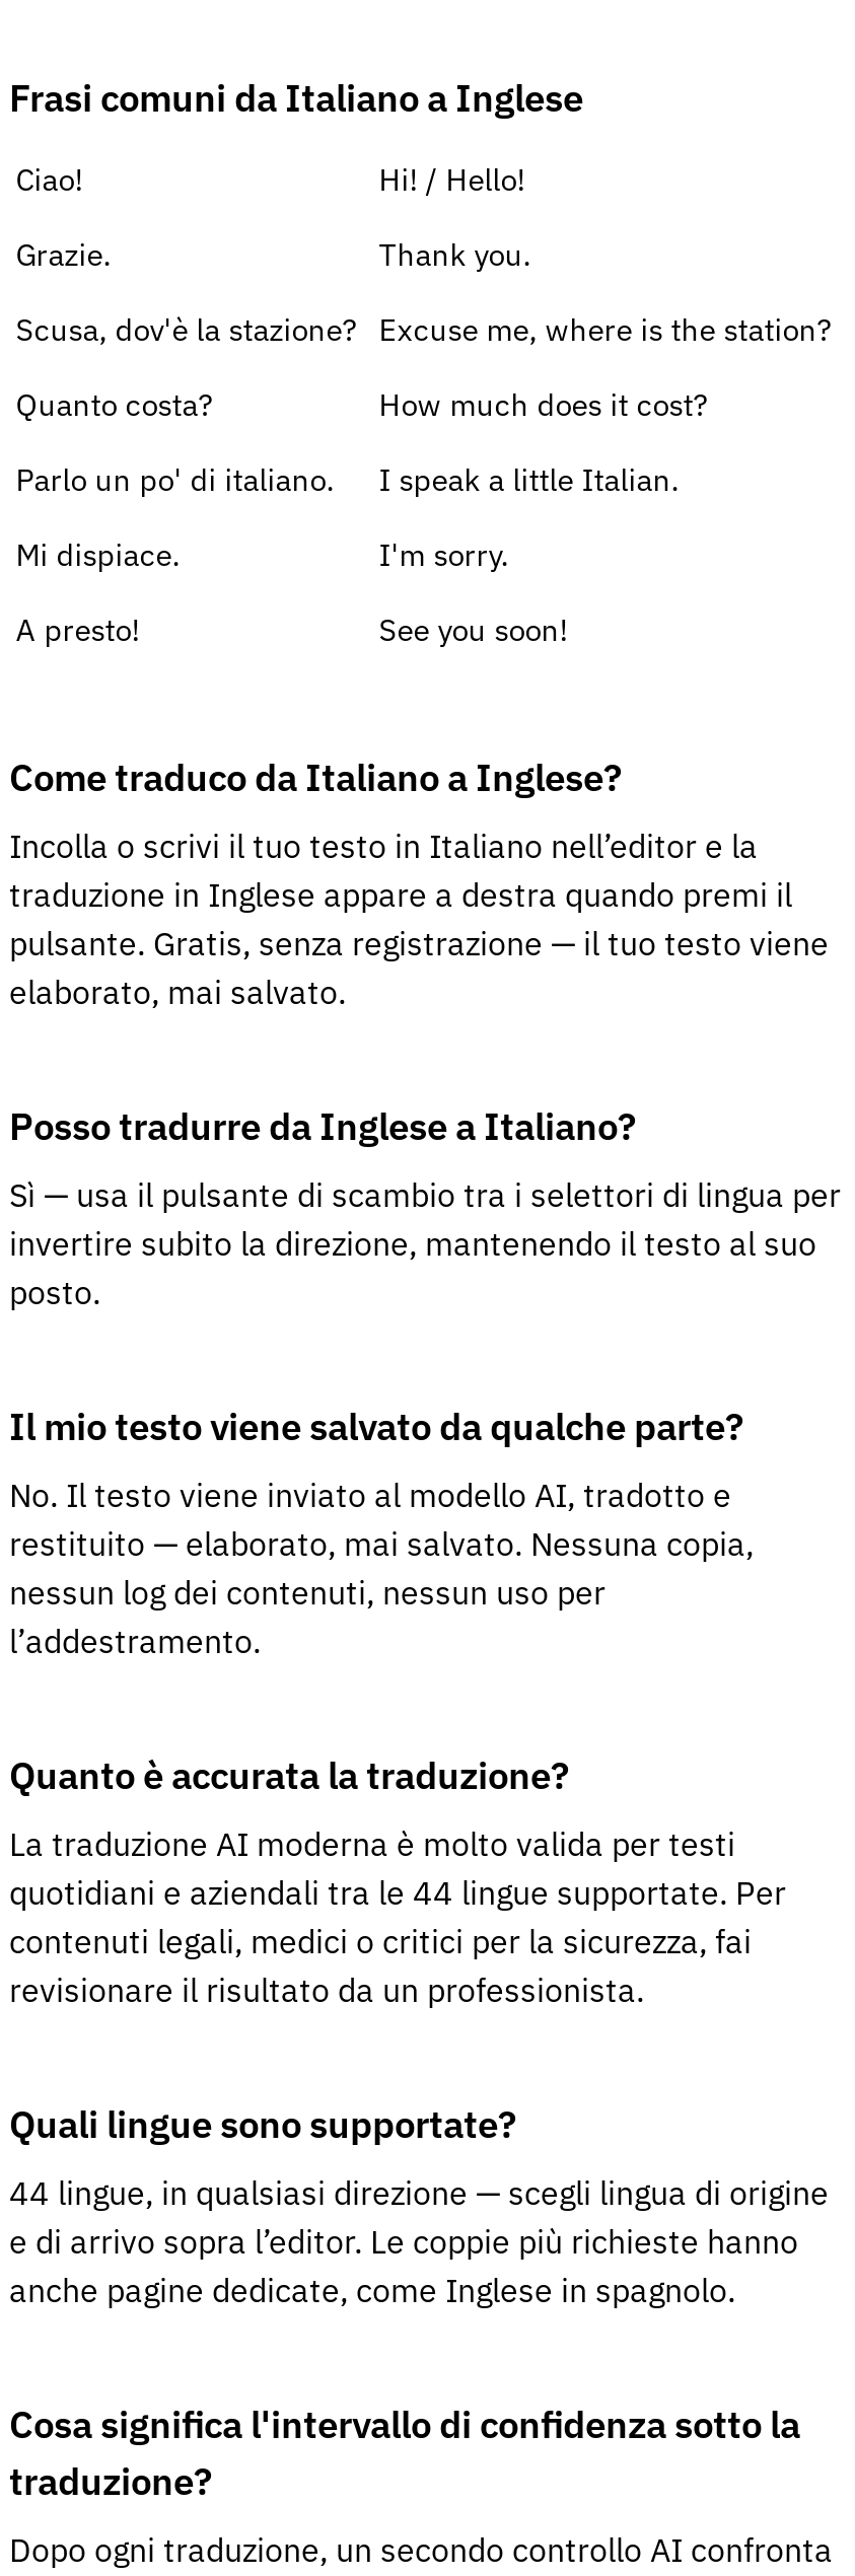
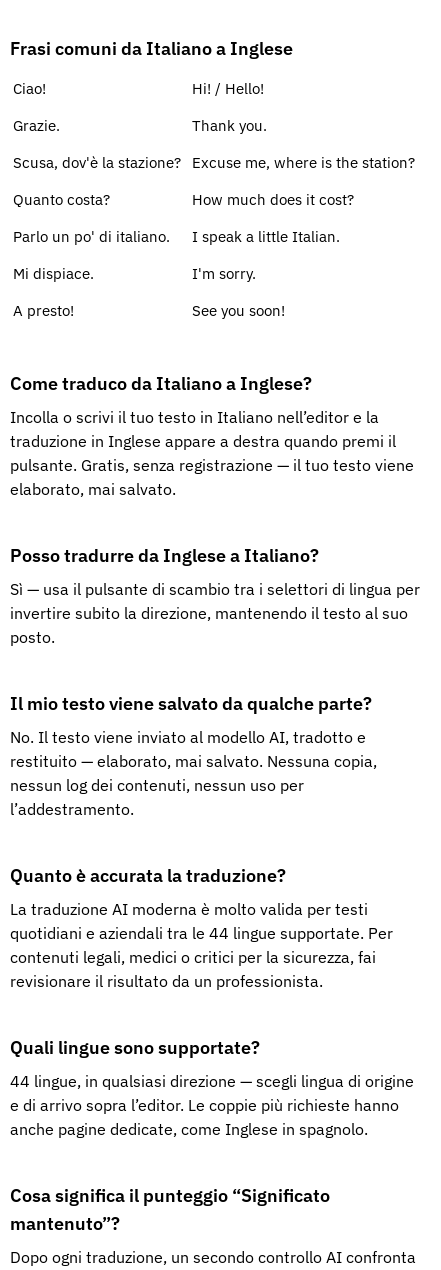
- Cosa significa l'intervallo di confidenza sotto la
- traduzione?
+ Cosa significa il punteggio “Significato
+ mantenuto”?
